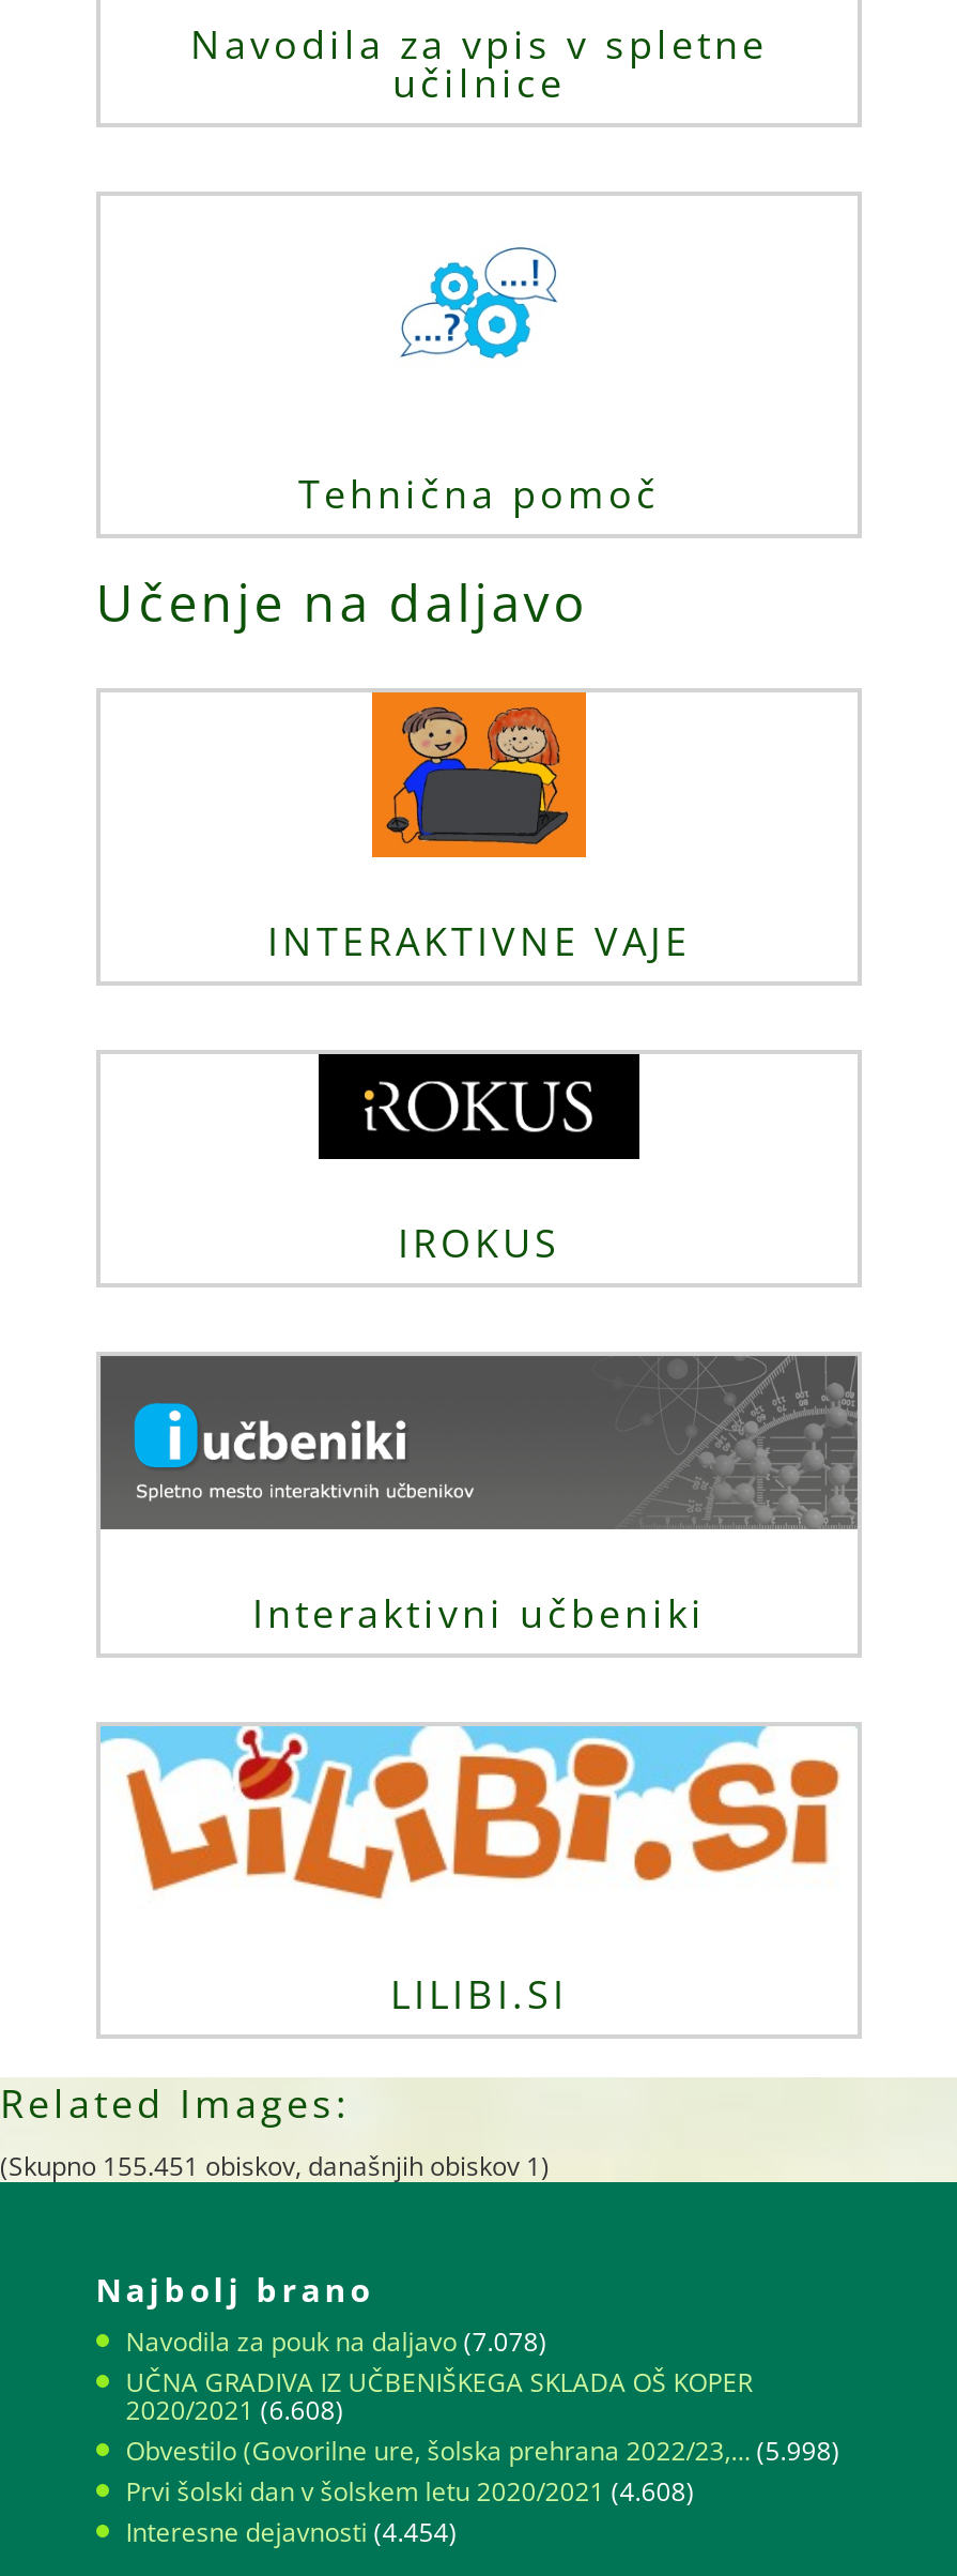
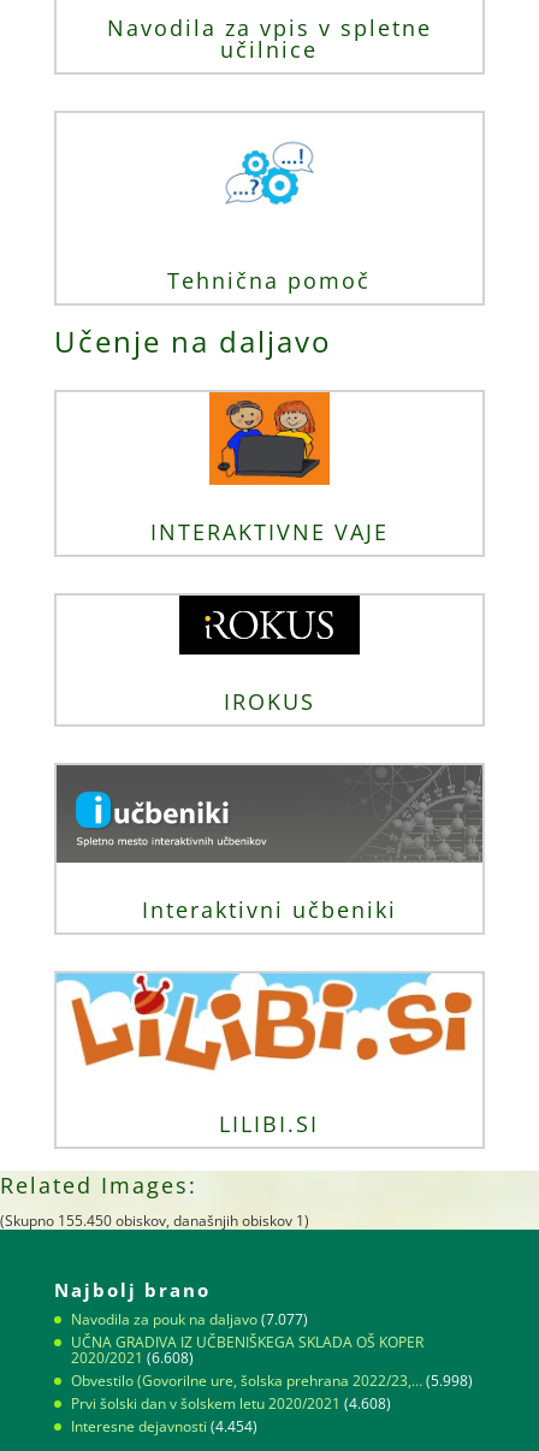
- (Skupno 155.451 obiskov, današnjih obiskov 1)
+ (Skupno 155.450 obiskov, današnjih obiskov 1)

- Navodila za pouk na daljavo (7.078)
+ Navodila za pouk na daljavo (7.077)
